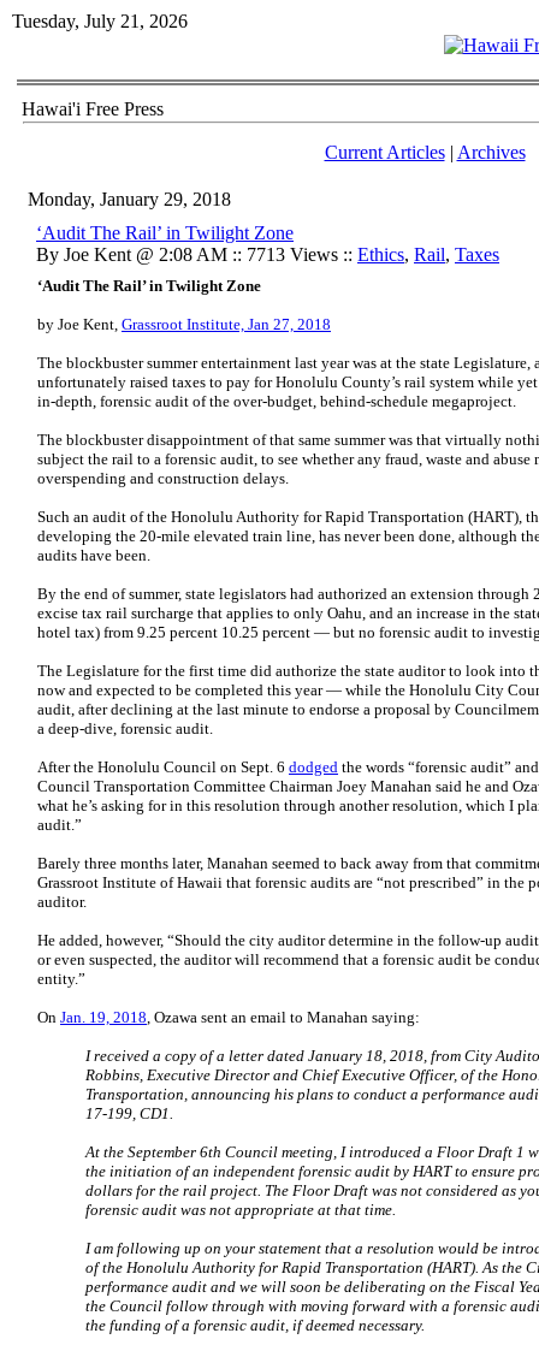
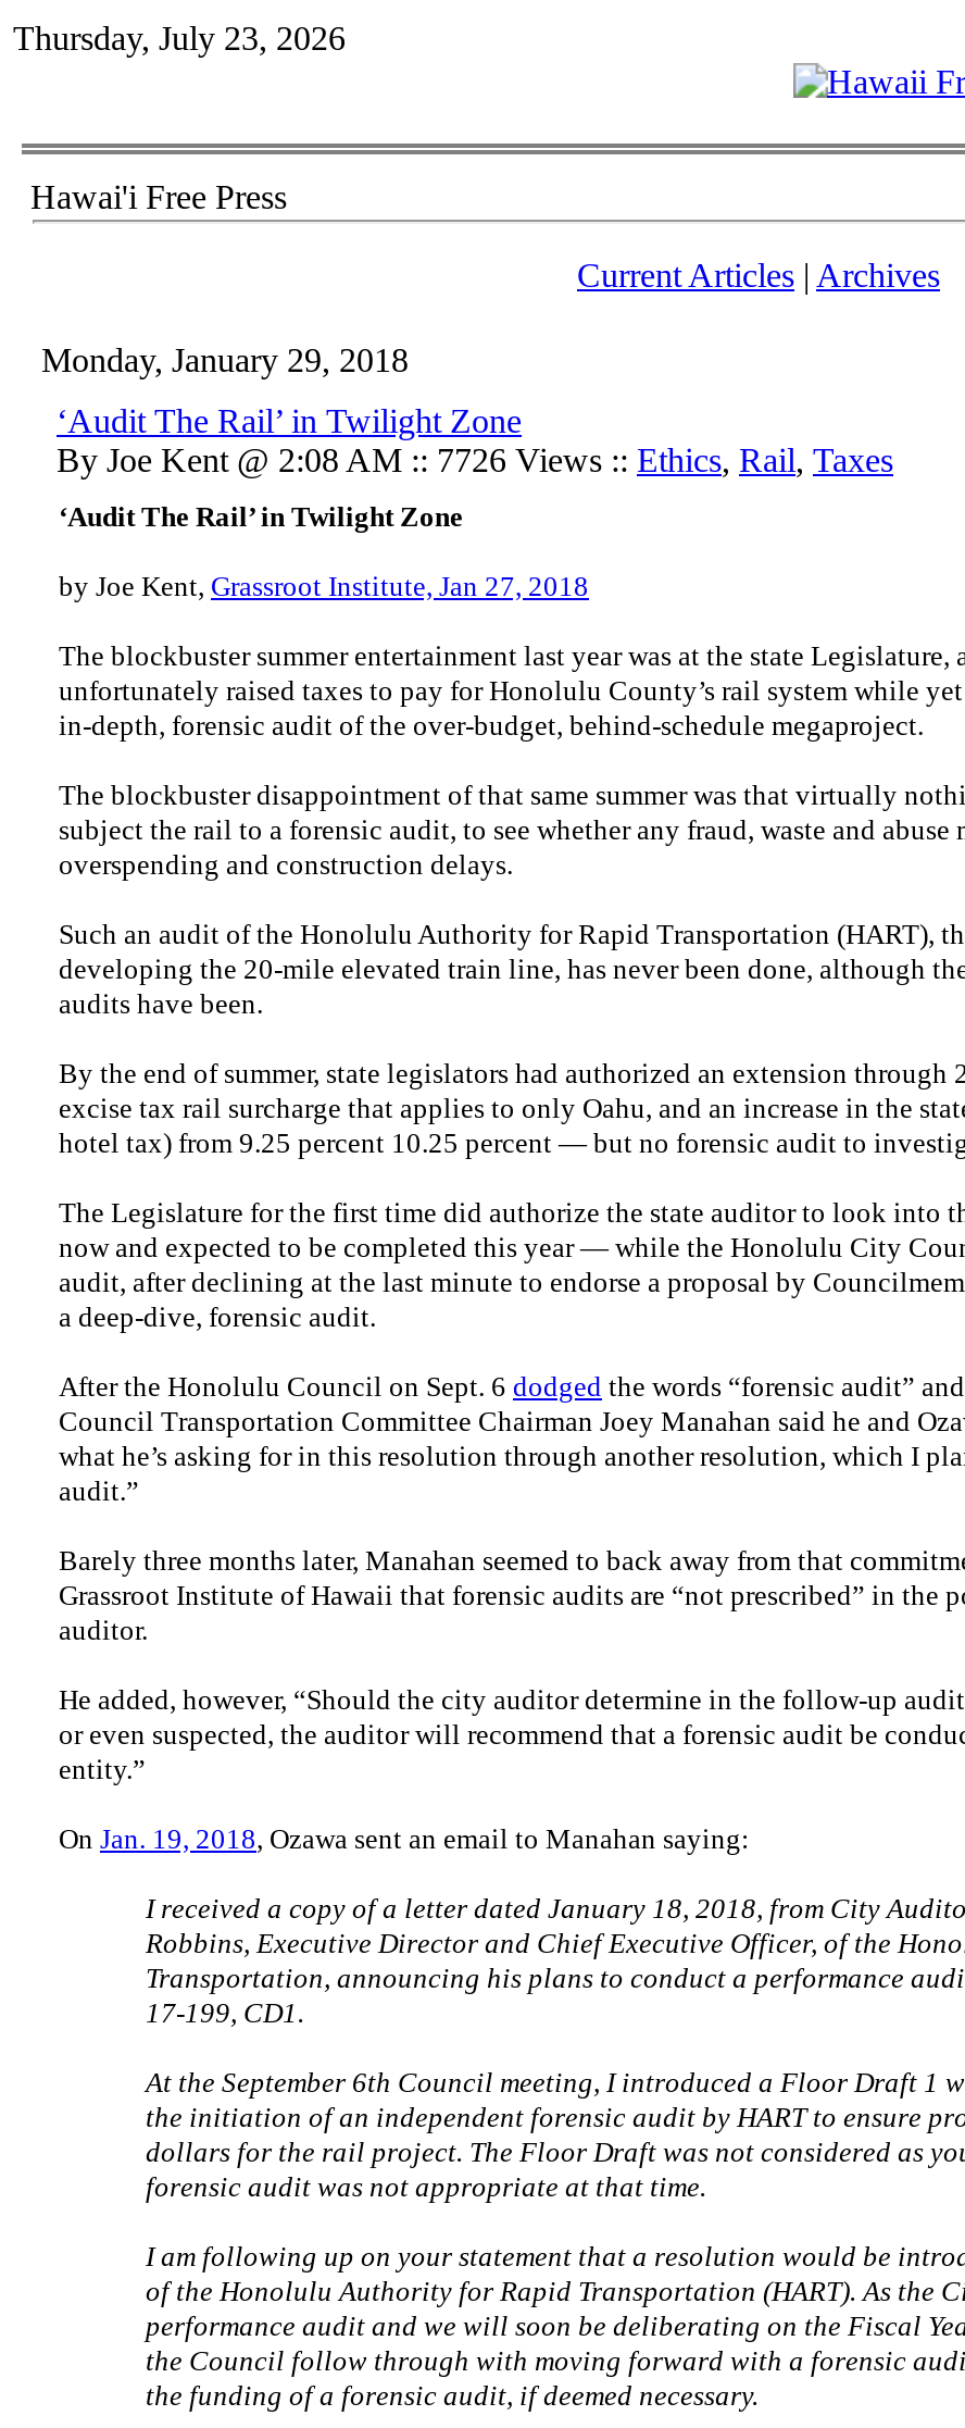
- Tuesday, July 21, 2026
+ Thursday, July 23, 2026

- By Joe Kent @ 2:08 AM :: 7713 Views :: Ethics, Rail, Taxes
+ By Joe Kent @ 2:08 AM :: 7726 Views :: Ethics, Rail, Taxes
